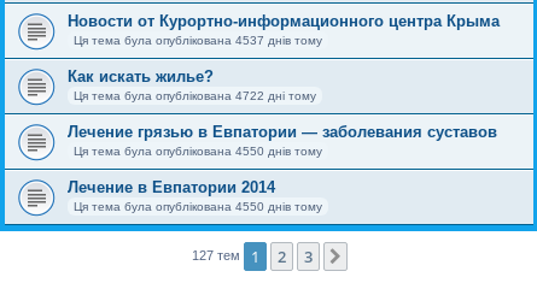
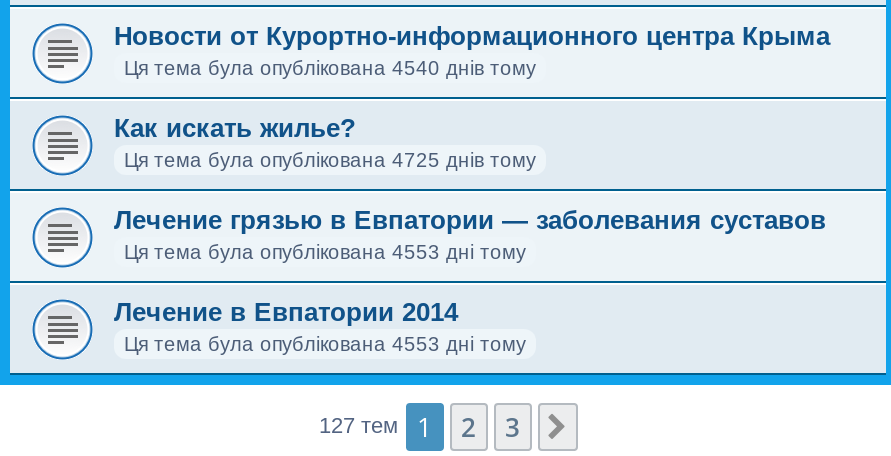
- Ця тема була опублікована 4537 днів тому
+ Ця тема була опублікована 4540 днів тому

- Ця тема була опублікована 4722 дні тому
+ Ця тема була опублікована 4725 днів тому

- Ця тема була опублікована 4550 днів тому
+ Ця тема була опублікована 4553 дні тому

- Ця тема була опублікована 4550 днів тому
+ Ця тема була опублікована 4553 дні тому
